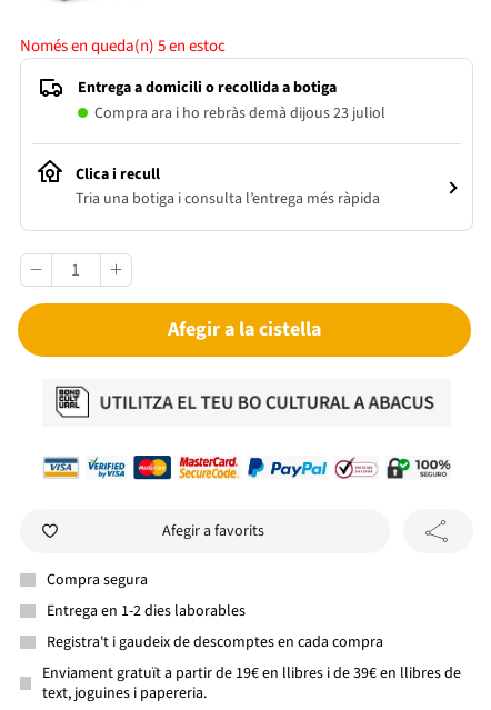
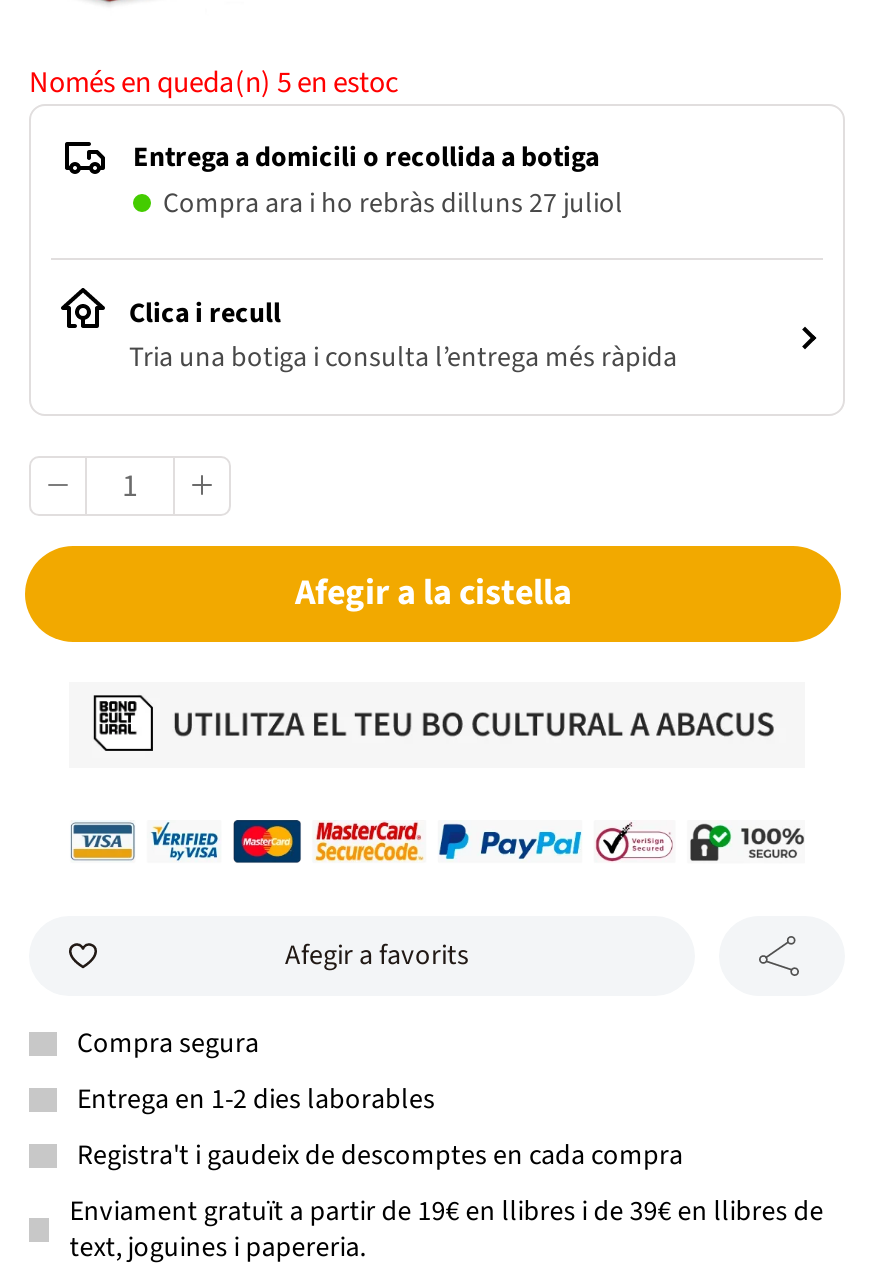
- Compra ara i ho rebràs demà dijous 23 juliol
+ Compra ara i ho rebràs dilluns 27 juliol
